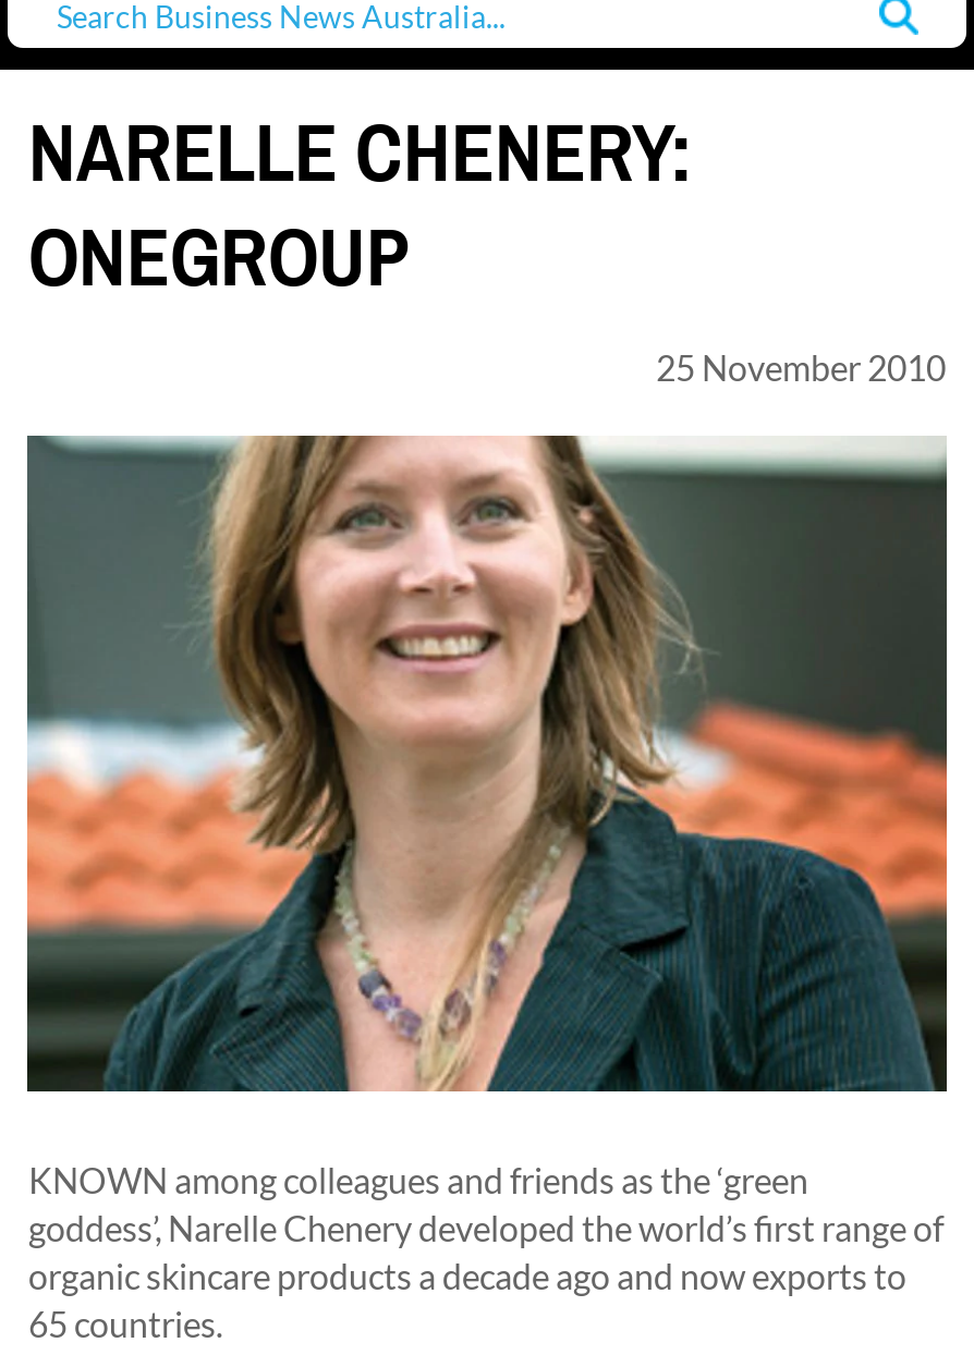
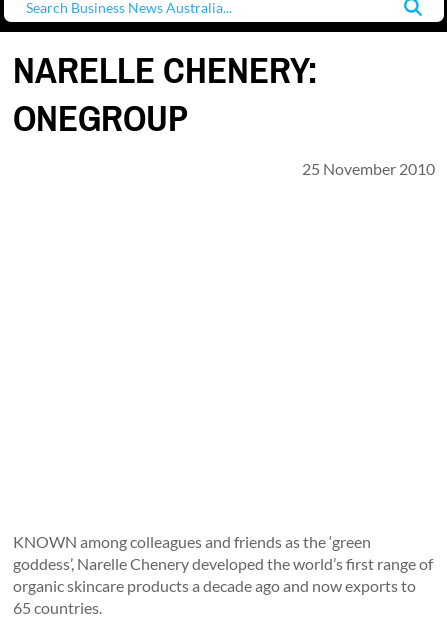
- [image]
